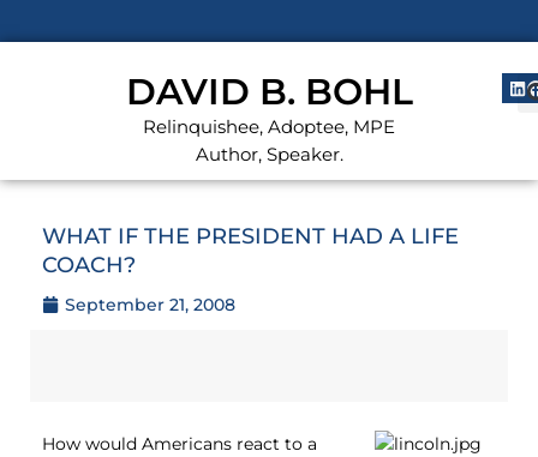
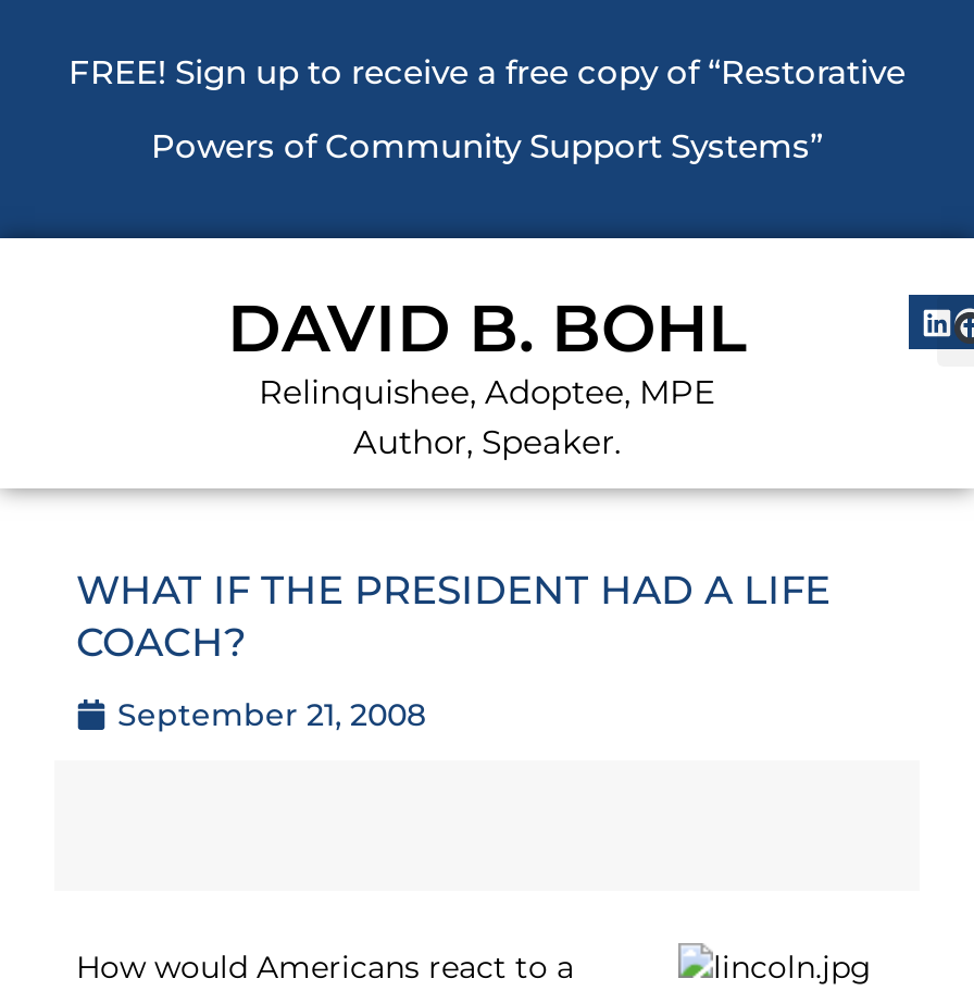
+ FREE! Sign up to receive a free copy of “Restorative
+ Powers of Community Support Systems”
